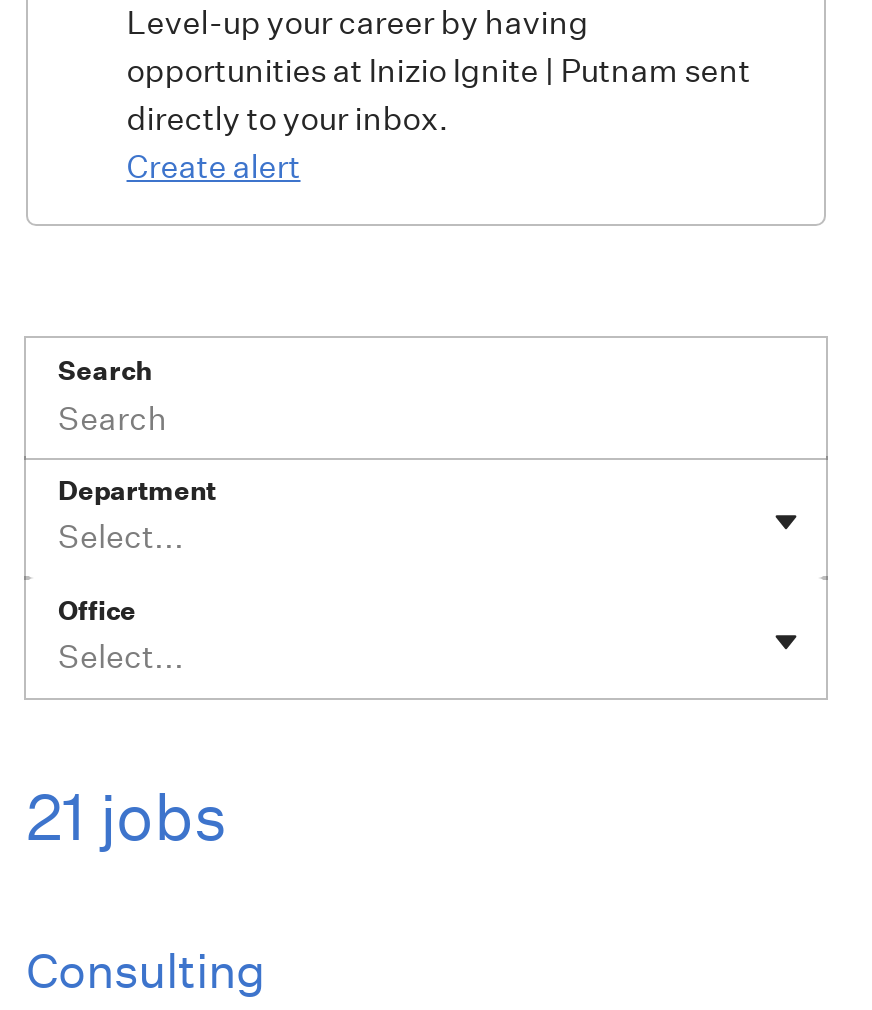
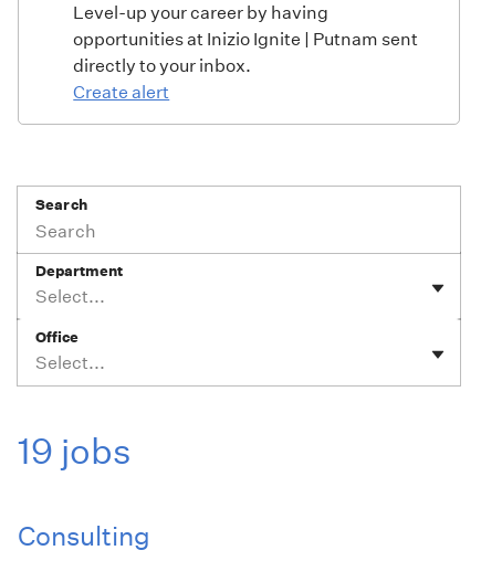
- 21 jobs
+ 19 jobs
